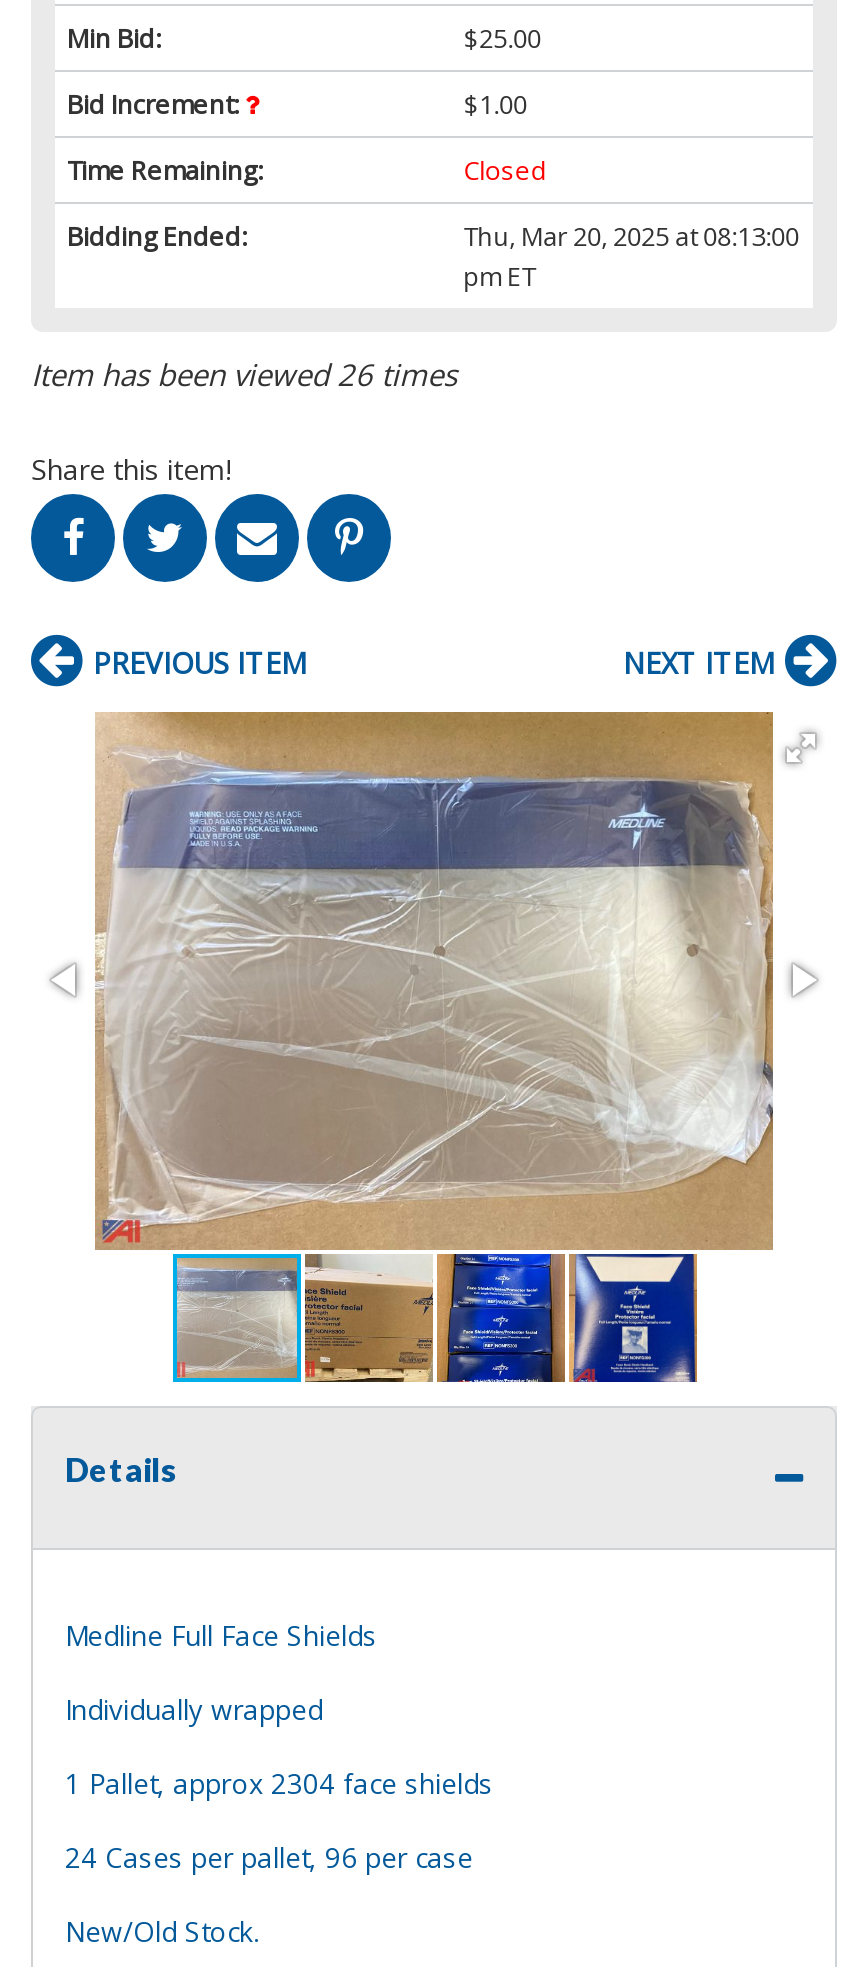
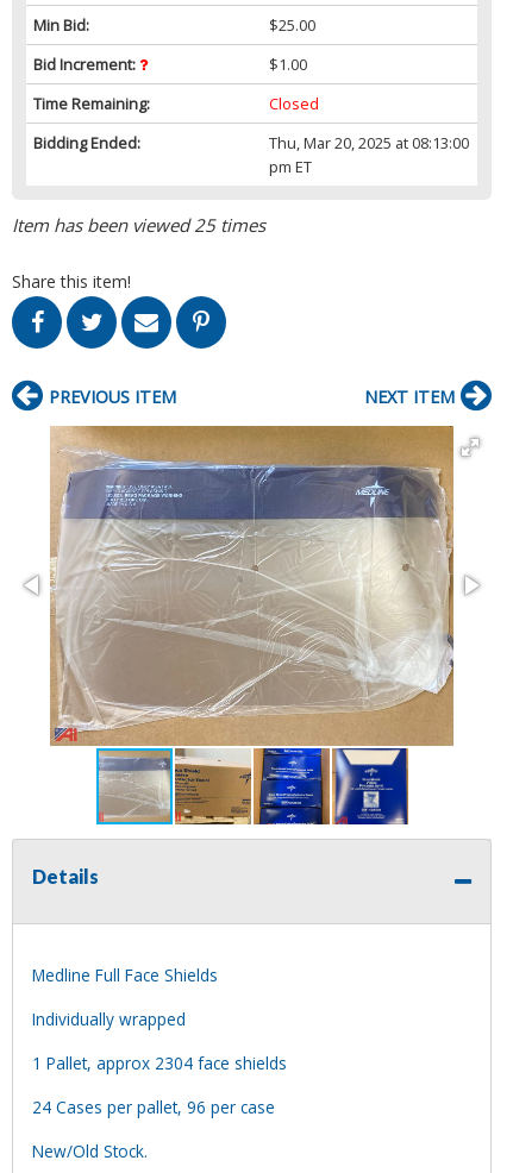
- Item has been viewed 26 times
+ Item has been viewed 25 times
